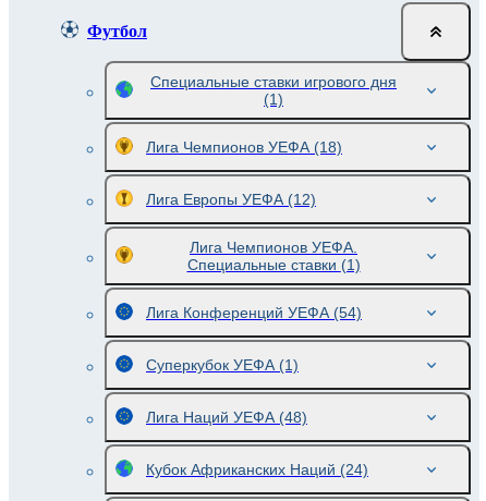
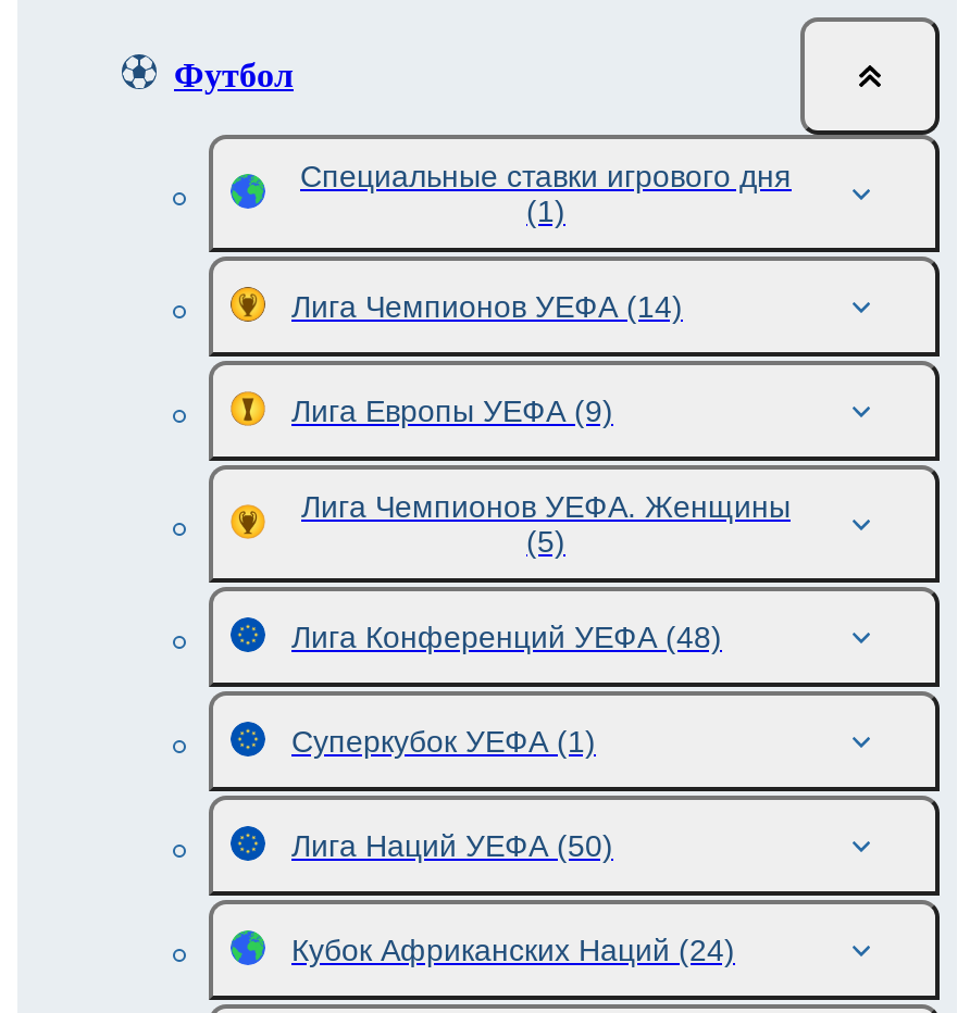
- Лига Чемпионов УЕФА (18)
+ Лига Чемпионов УЕФА (14)

- Лига Европы УЕФА (12)
+ Лига Европы УЕФА (9)

- Лига Чемпионов УЕФА.
- Специальные ставки (1)
+ Лига Чемпионов УЕФА. Женщины
+ (5)

- Лига Конференций УЕФА (54)
+ Лига Конференций УЕФА (48)

- Лига Наций УЕФА (48)
+ Лига Наций УЕФА (50)
